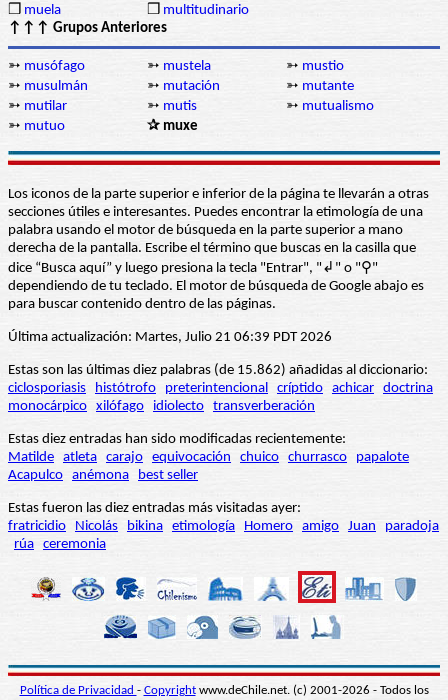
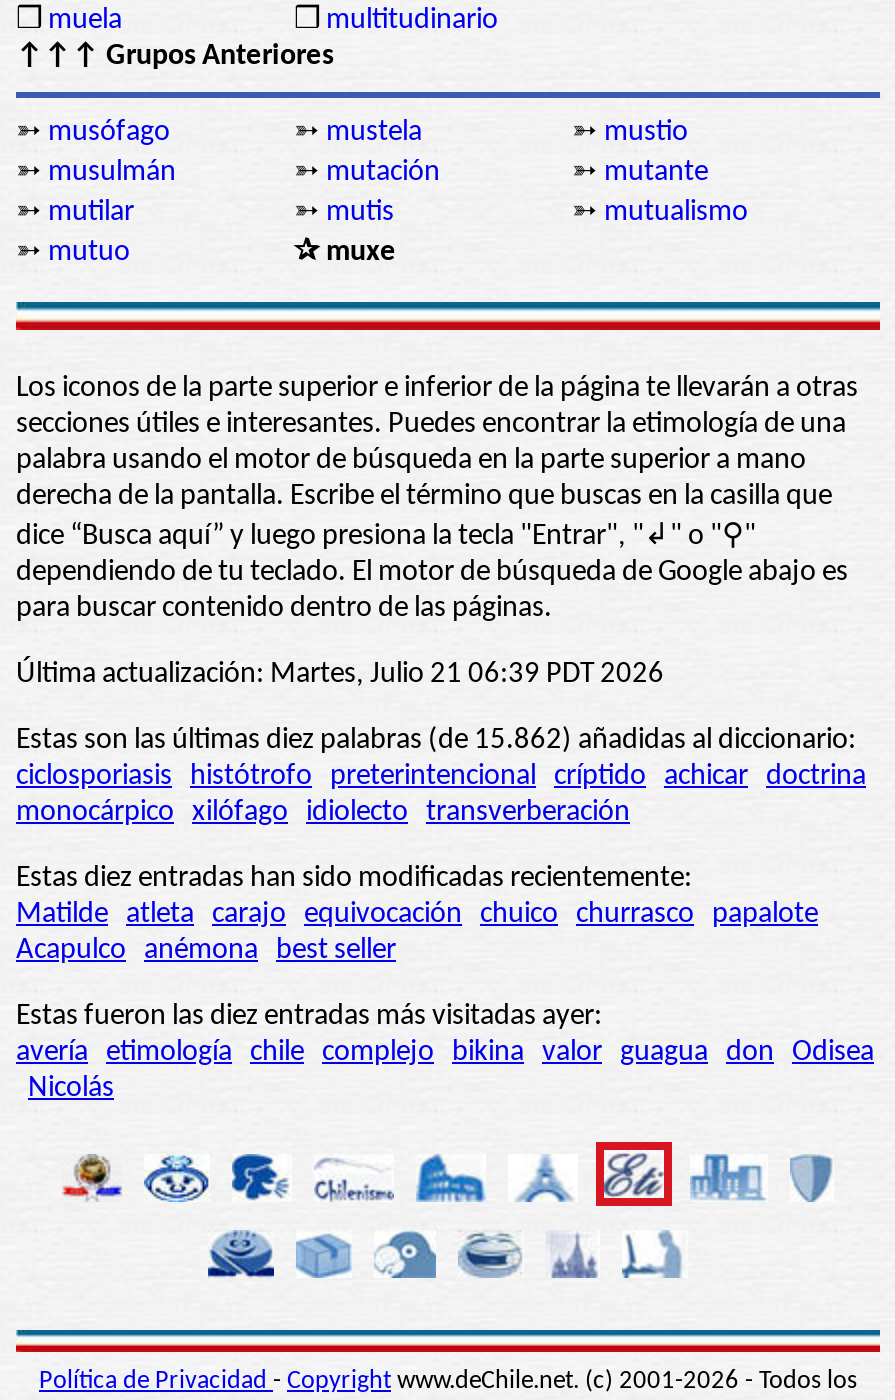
- fratricidio Nicolás bikina etimología Homero amigo Juan paradoja
- rúa ceremonia
+ avería etimología chile complejo bikina valor guagua don Odisea
+ Nicolás
